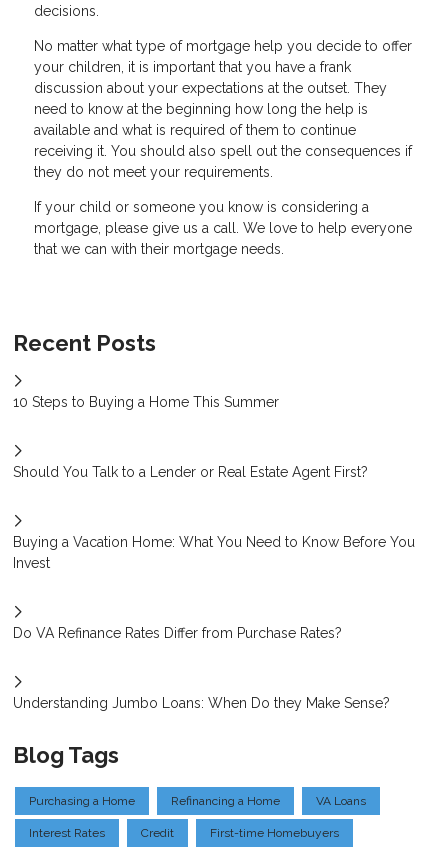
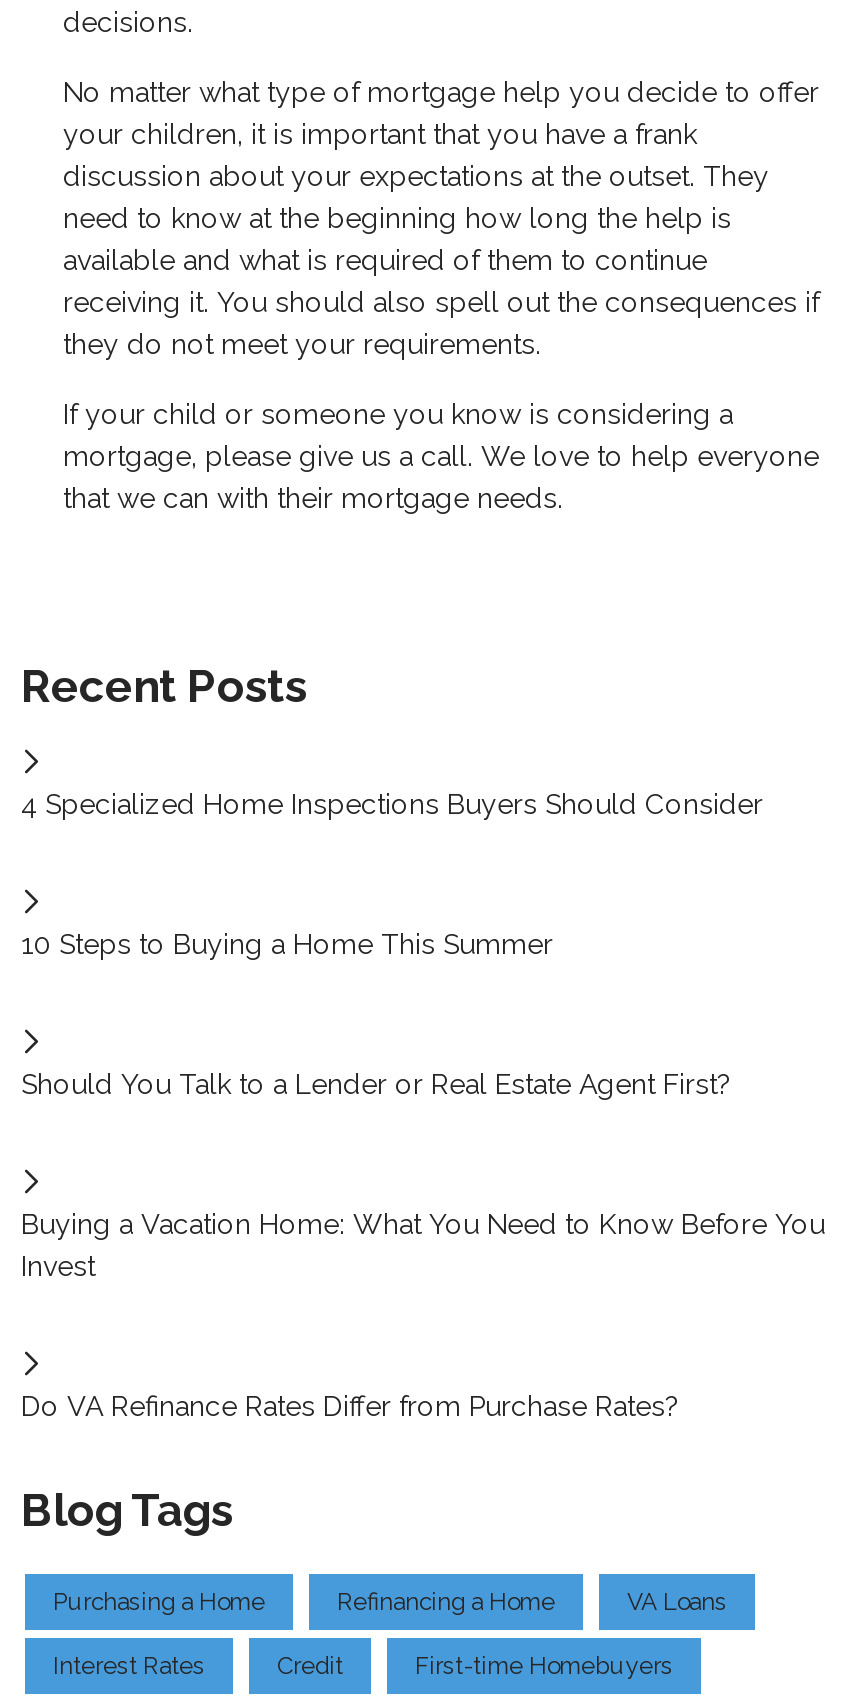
+ 4 Specialized Home Inspections Buyers Should Consider

moved down: 10 Steps to Buying a Home This Summer | Should You Talk to a Lender or Real Estate Agent First? | Buying a Vacation Home: What You Need to Know Before You | Invest | Do VA Refinance Rates Differ from Purchase Rates?

- Understanding Jumbo Loans: When Do they Make Sense?
